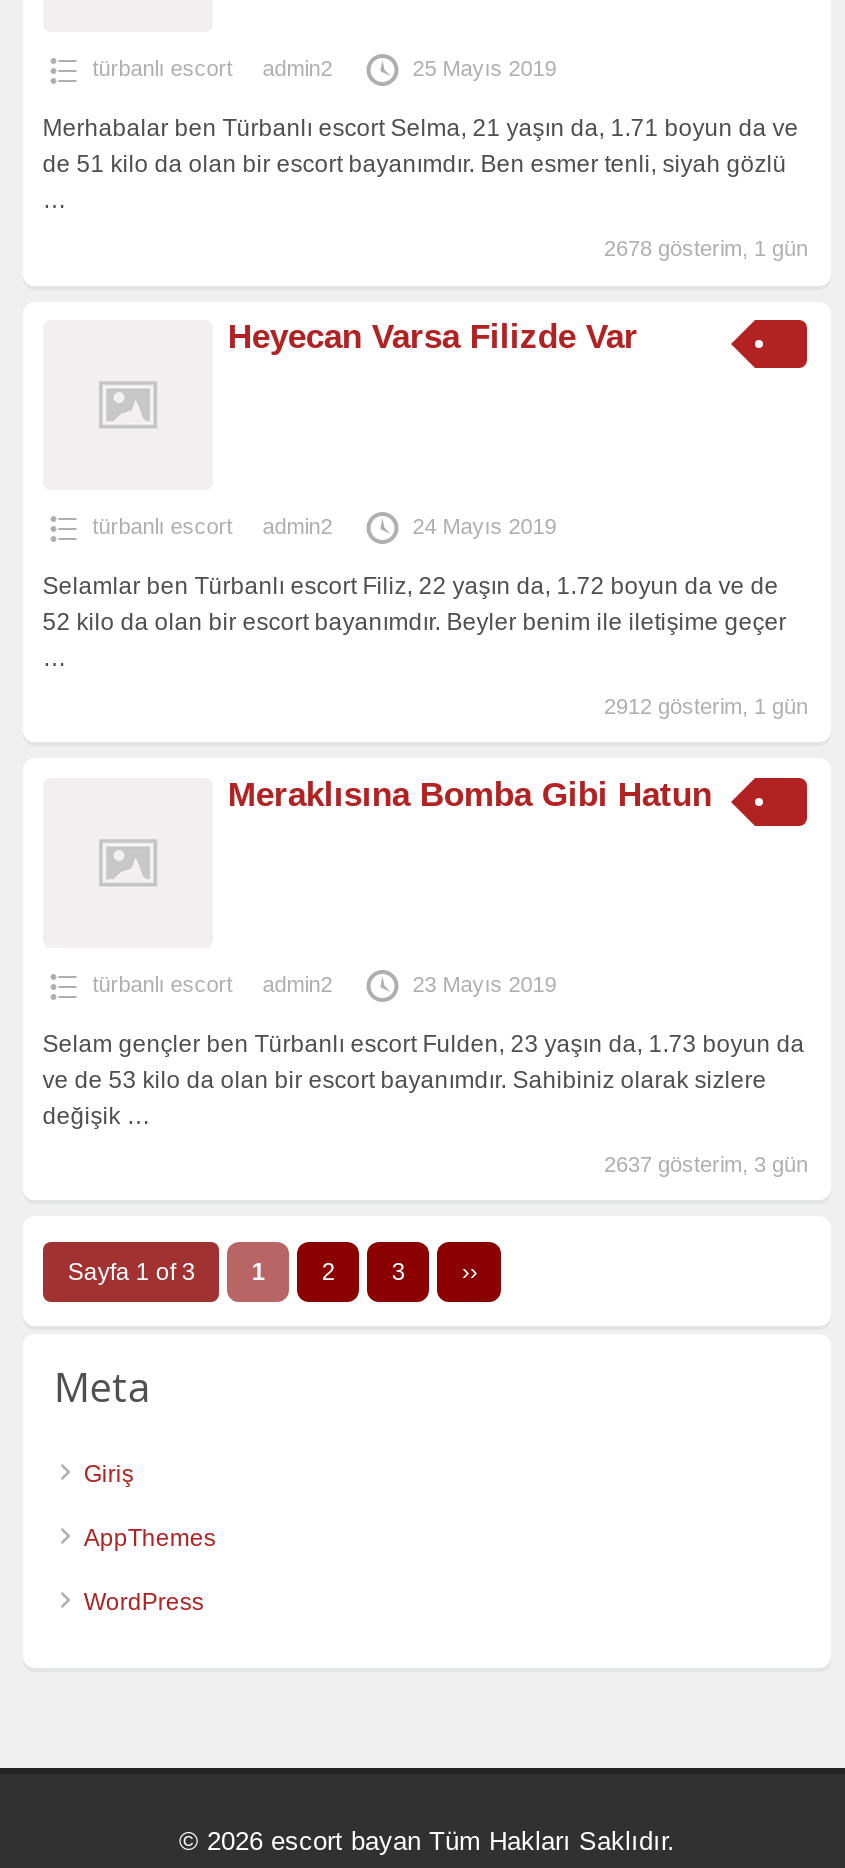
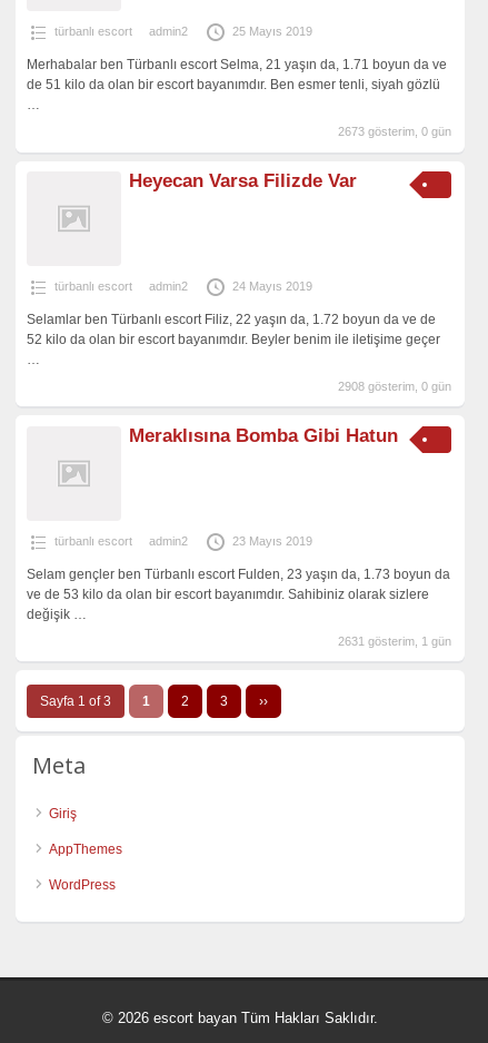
- 2678 gösterim, 1 gün
+ 2673 gösterim, 0 gün

- 2912 gösterim, 1 gün
+ 2908 gösterim, 0 gün

- 2637 gösterim, 3 gün
+ 2631 gösterim, 1 gün
